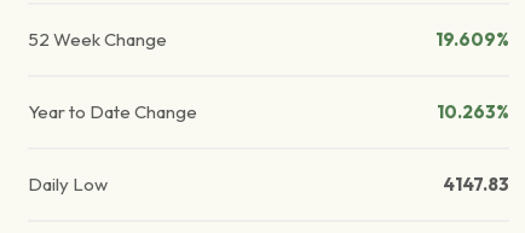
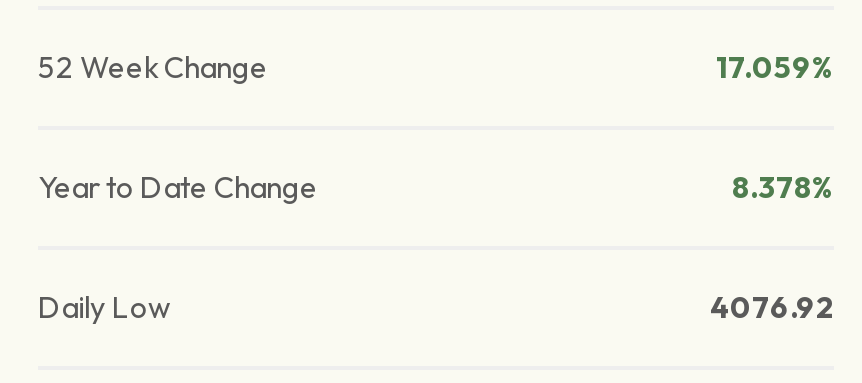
- 19.609%
+ 17.059%

- 10.263%
+ 8.378%

- 4147.83
+ 4076.92
